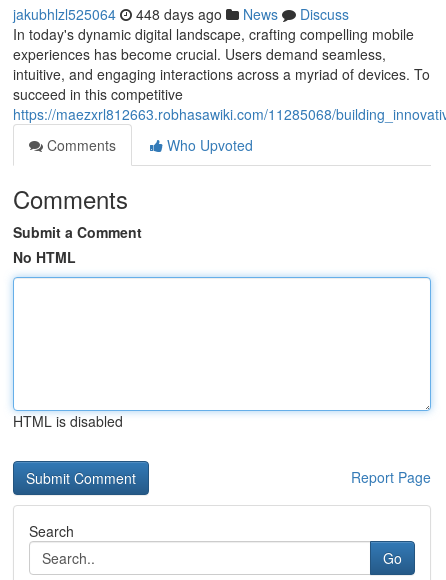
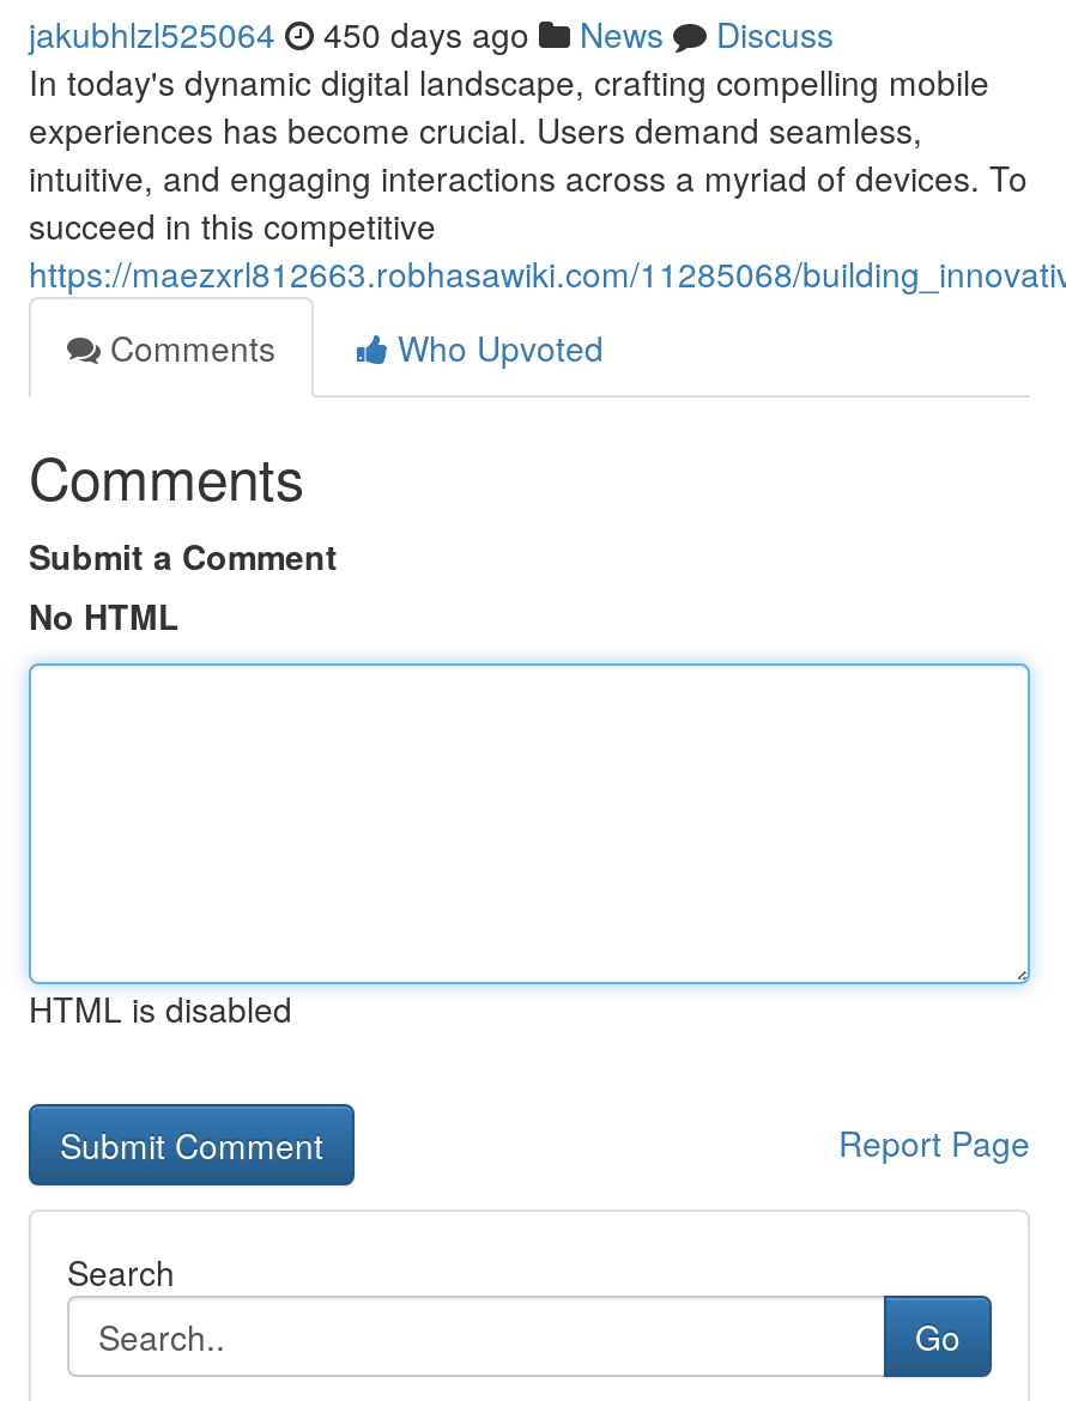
- jakubhlzl525064 448 days ago News Discuss
+ jakubhlzl525064 450 days ago News Discuss
